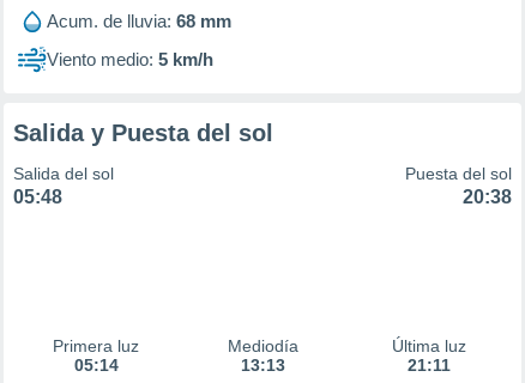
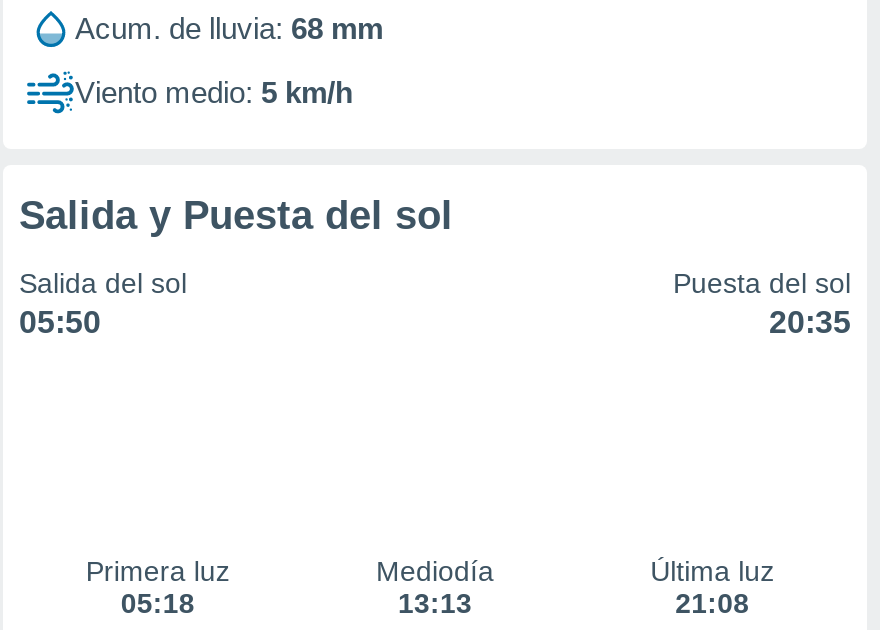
- 05:48
+ 05:50

- 20:38
+ 20:35

- 05:14
+ 05:18

- 21:11
+ 21:08
